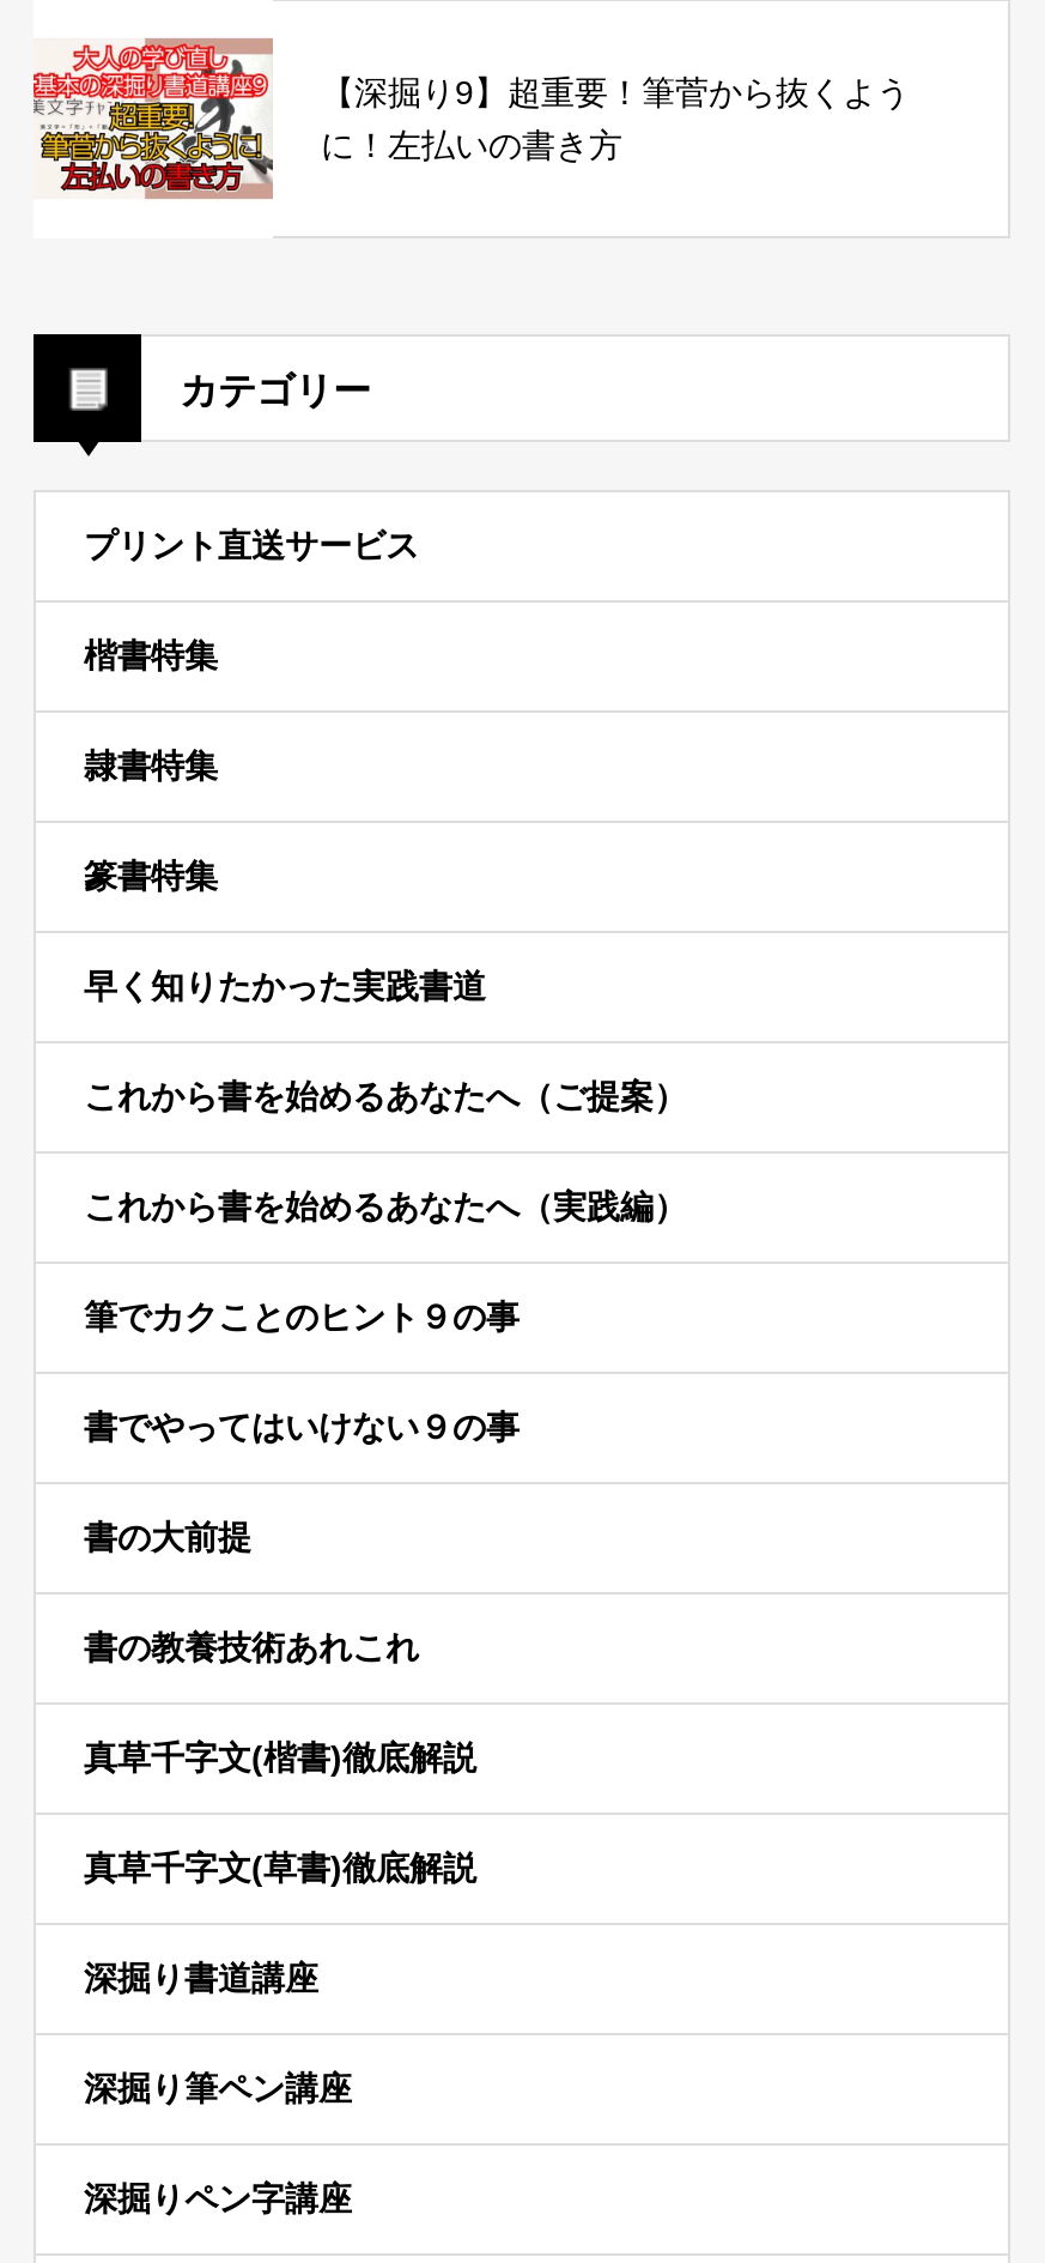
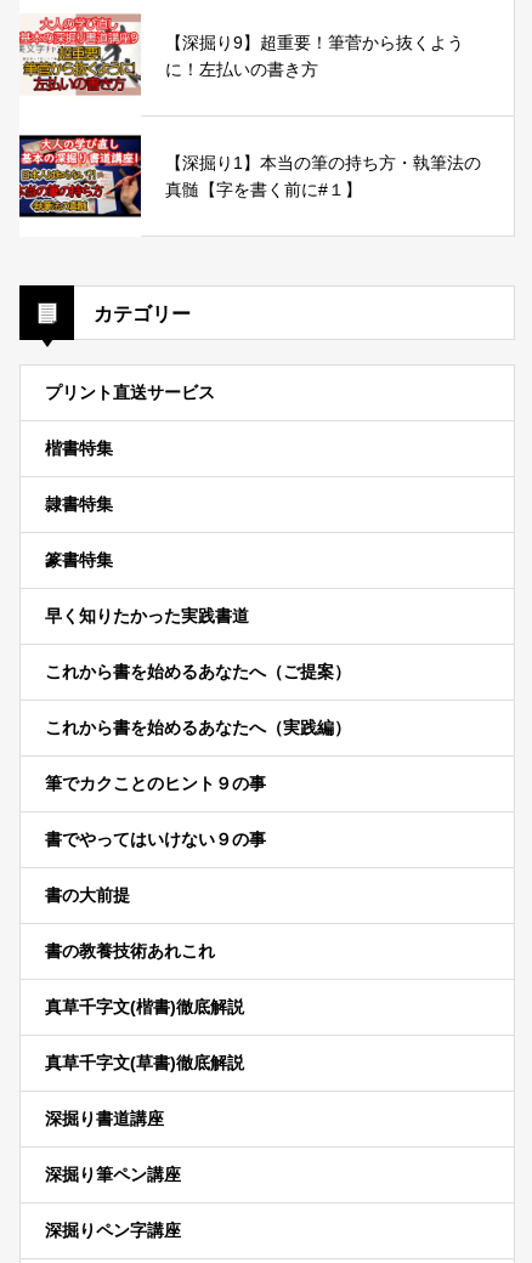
+ [image]
+ 【深掘り1】本当の筆の持ち方・執筆法の
+ 真髄【字を書く前に#１】
